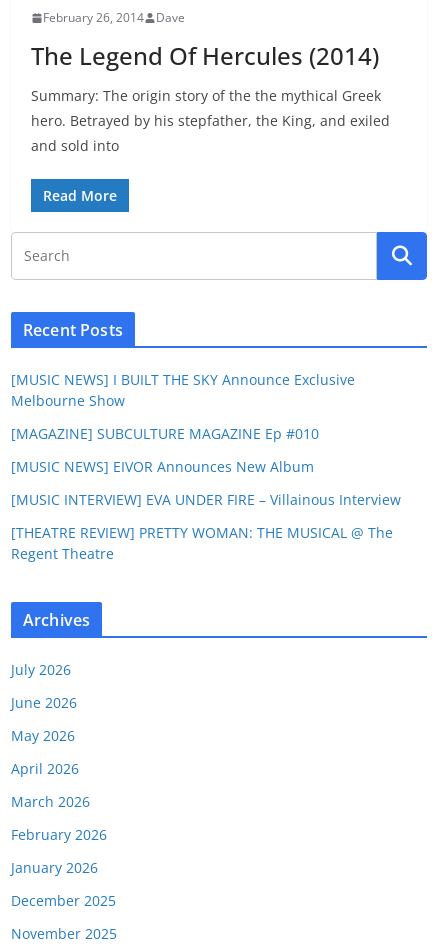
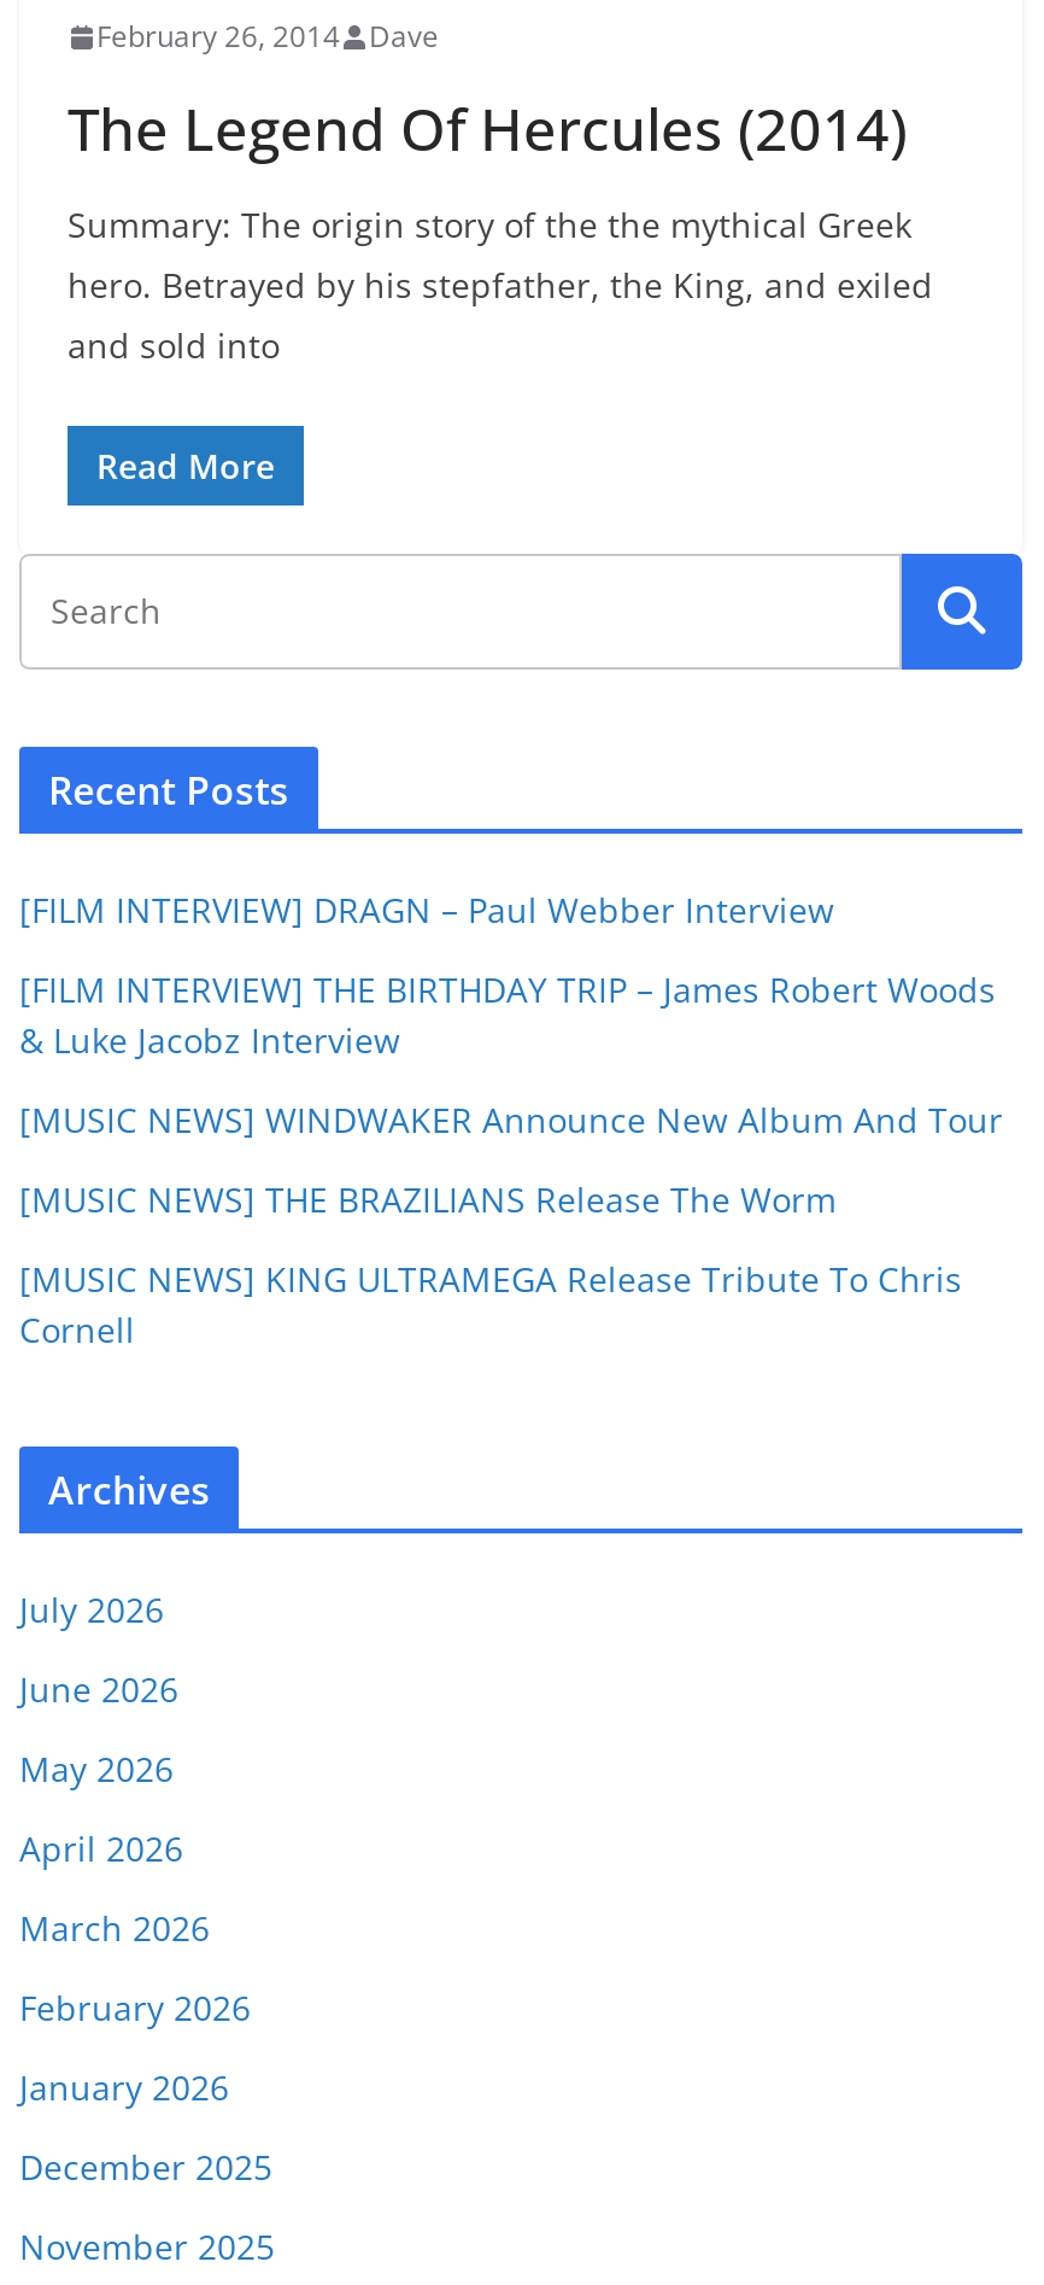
- [MUSIC NEWS] I BUILT THE SKY Announce Exclusive
- Melbourne Show
+ [FILM INTERVIEW] DRAGN – Paul Webber Interview

- [MAGAZINE] SUBCULTURE MAGAZINE Ep #010
+ [FILM INTERVIEW] THE BIRTHDAY TRIP – James Robert Woods
+ & Luke Jacobz Interview

- [MUSIC NEWS] EIVOR Announces New Album
+ [MUSIC NEWS] WINDWAKER Announce New Album And Tour

- [MUSIC INTERVIEW] EVA UNDER FIRE – Villainous Interview
+ [MUSIC NEWS] THE BRAZILIANS Release The Worm

- [THEATRE REVIEW] PRETTY WOMAN: THE MUSICAL @ The
- Regent Theatre
+ [MUSIC NEWS] KING ULTRAMEGA Release Tribute To Chris
+ Cornell
